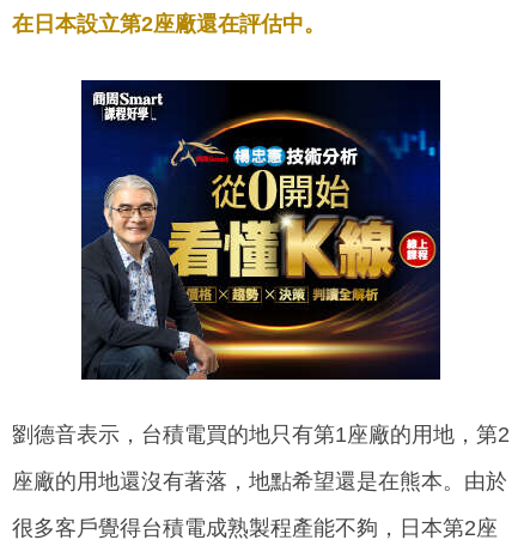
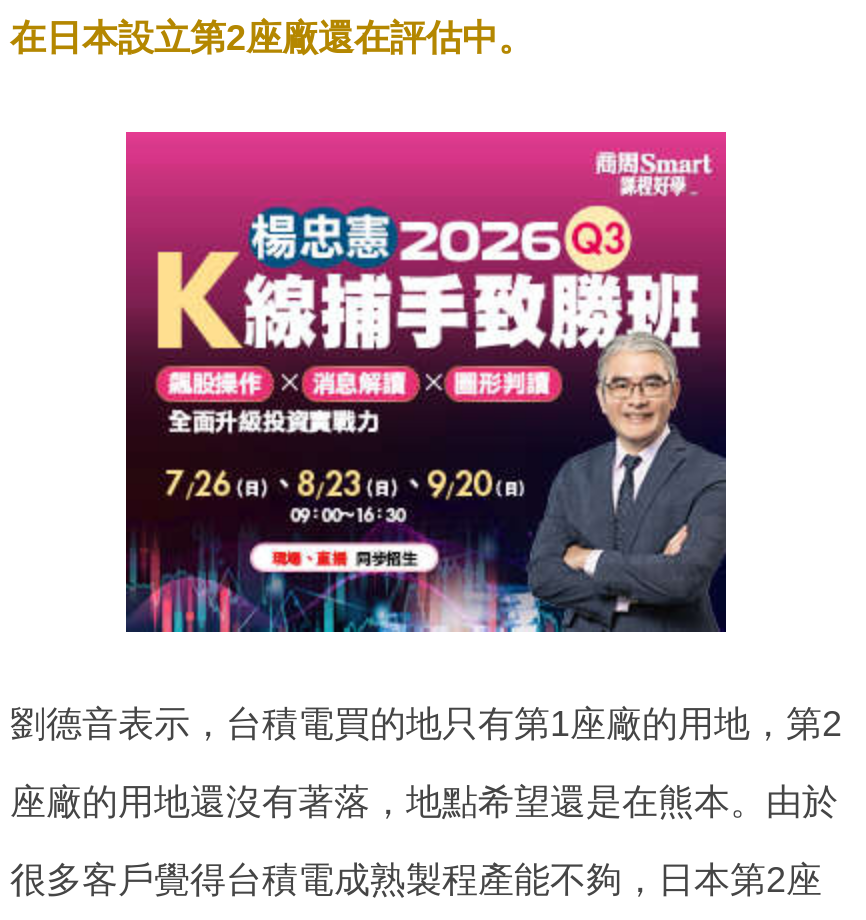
- [image]
+ [image]
